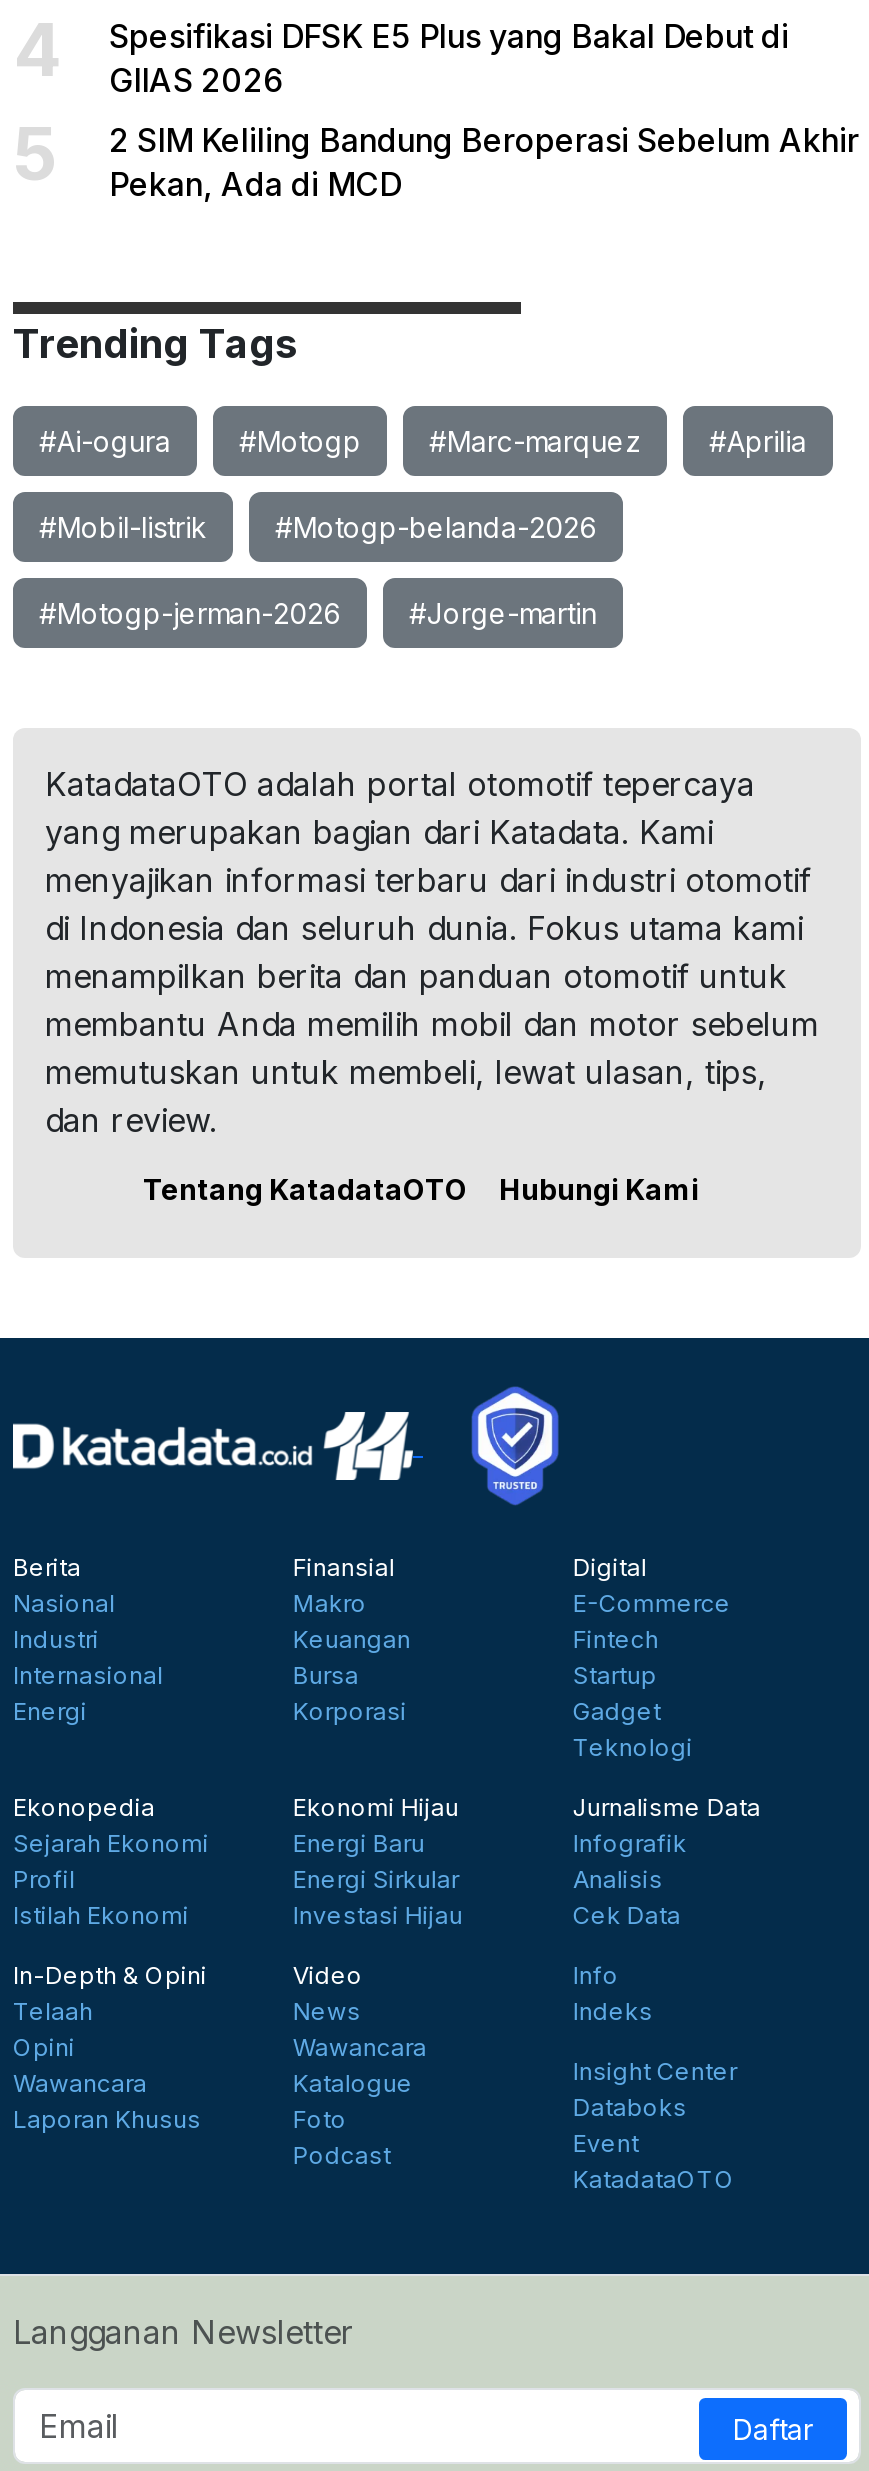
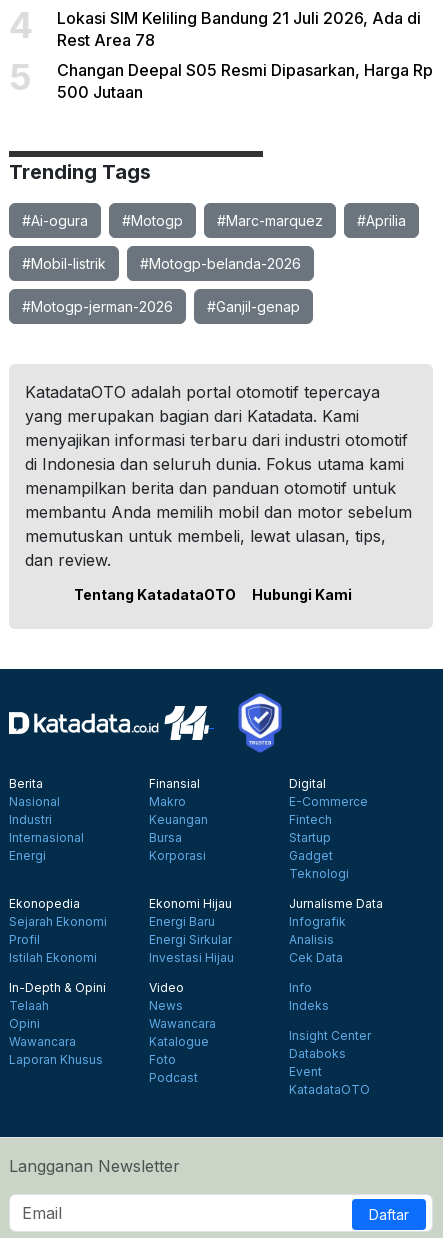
- Spesifikasi DFSK E5 Plus yang Bakal Debut di
- GIIAS 2026
+ Lokasi SIM Keliling Bandung 21 Juli 2026, Ada di
+ Rest Area 78

- 2 SIM Keliling Bandung Beroperasi Sebelum Akhir
- Pekan, Ada di MCD
+ Changan Deepal S05 Resmi Dipasarkan, Harga Rp
+ 500 Jutaan

- #Jorge-martin
+ #Ganjil-genap
